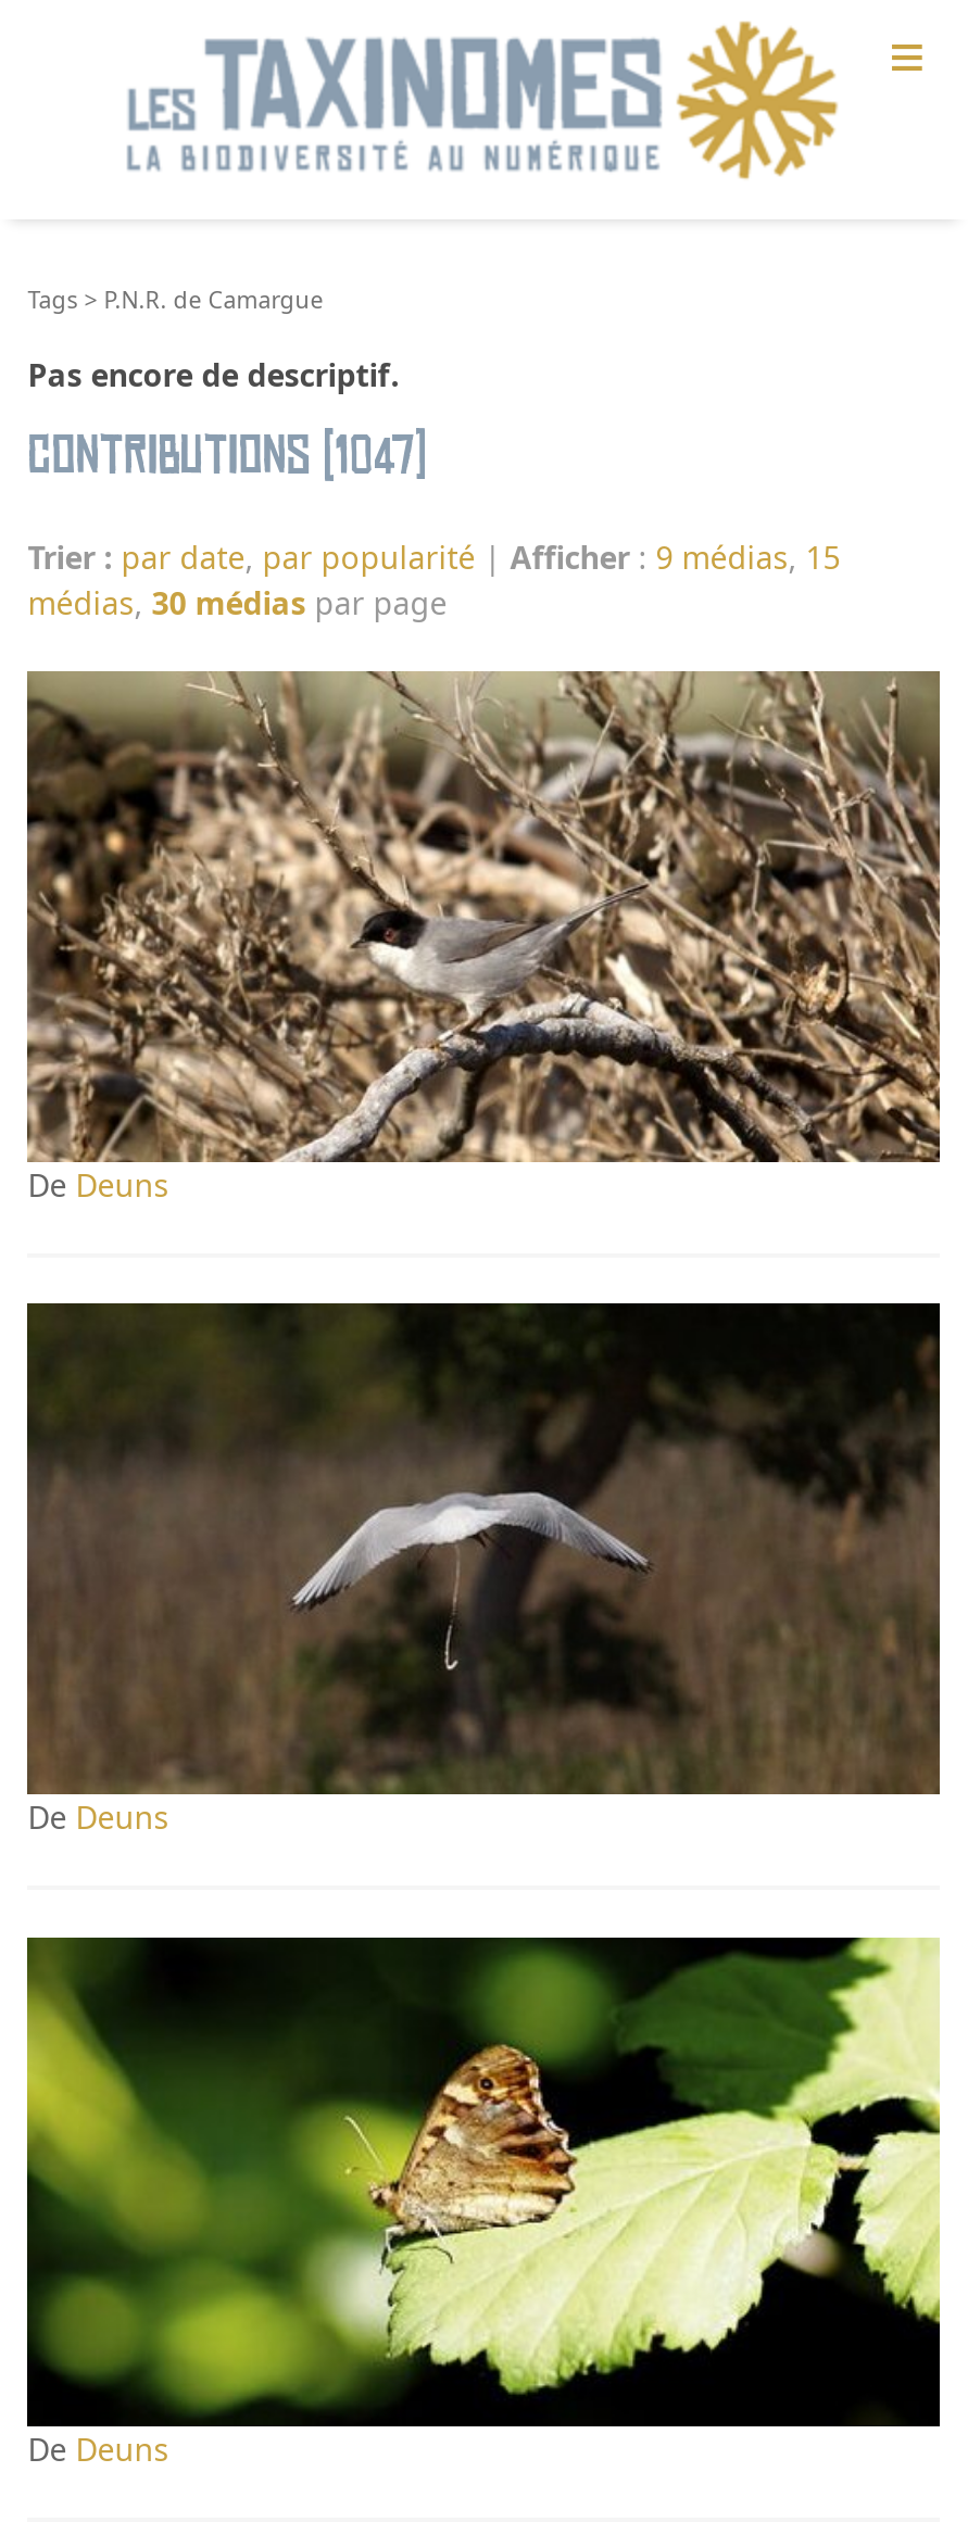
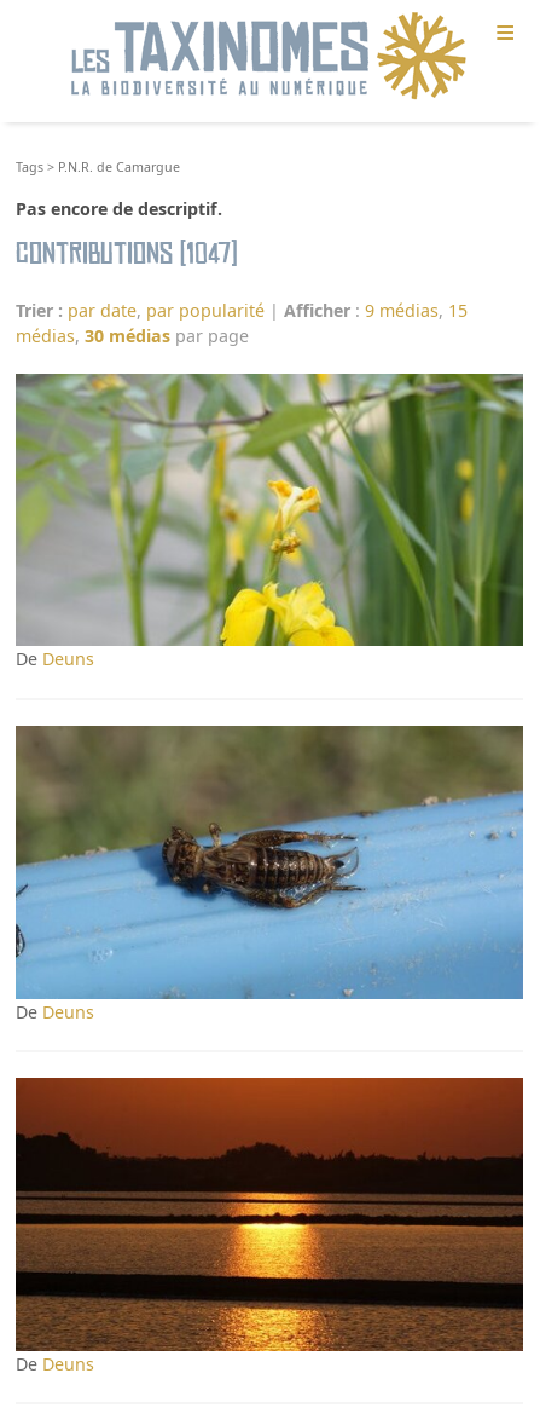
- [image]
+ [image]

- [image]
+ [image]

- [image]
+ [image]
